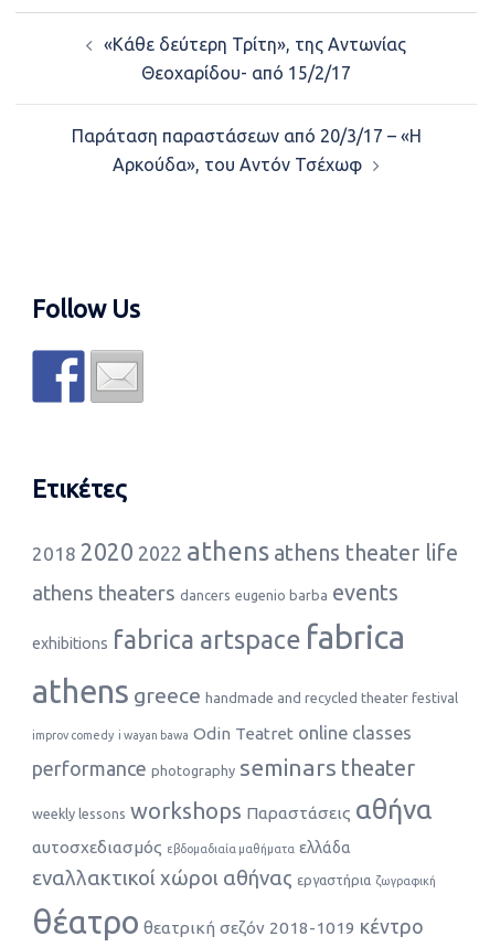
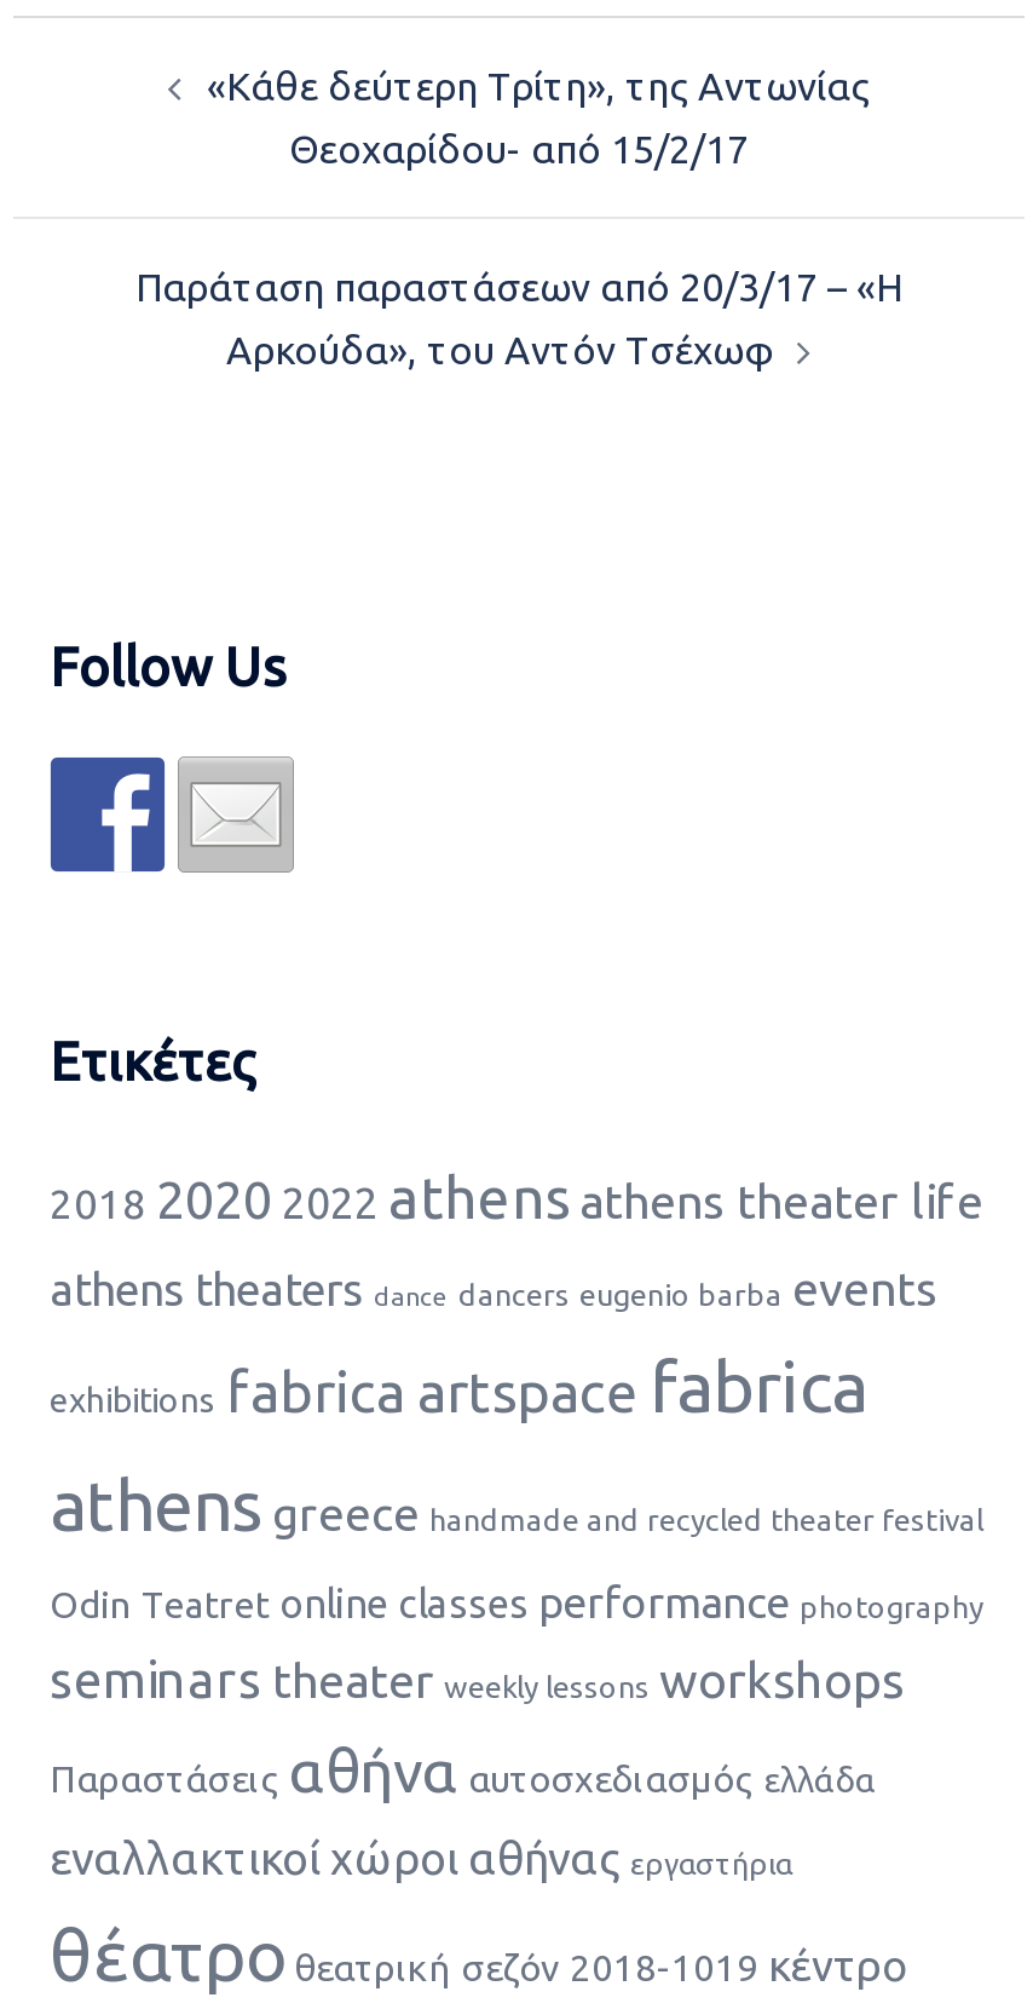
- athens theaters dancers eugenio barba events
+ athens theaters dance dancers eugenio barba events

- improv comedy i wayan bawa Odin Teatret online classes
- performance photography seminars theater
- weekly lessons workshops Παραστάσεις αθήνα
- αυτοσχεδιασμός εβδομαδιαία μαθήματα ελλάδα
- εναλλακτικοί χώροι αθήνας εργαστήρια ζωγραφική
+ Odin Teatret online classes performance photography
+ seminars theater weekly lessons workshops
+ Παραστάσεις αθήνα αυτοσχεδιασμός ελλάδα
+ εναλλακτικοί χώροι αθήνας εργαστήρια
